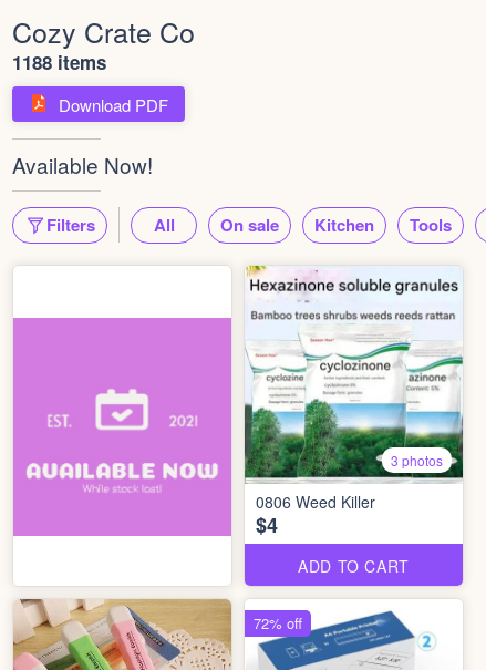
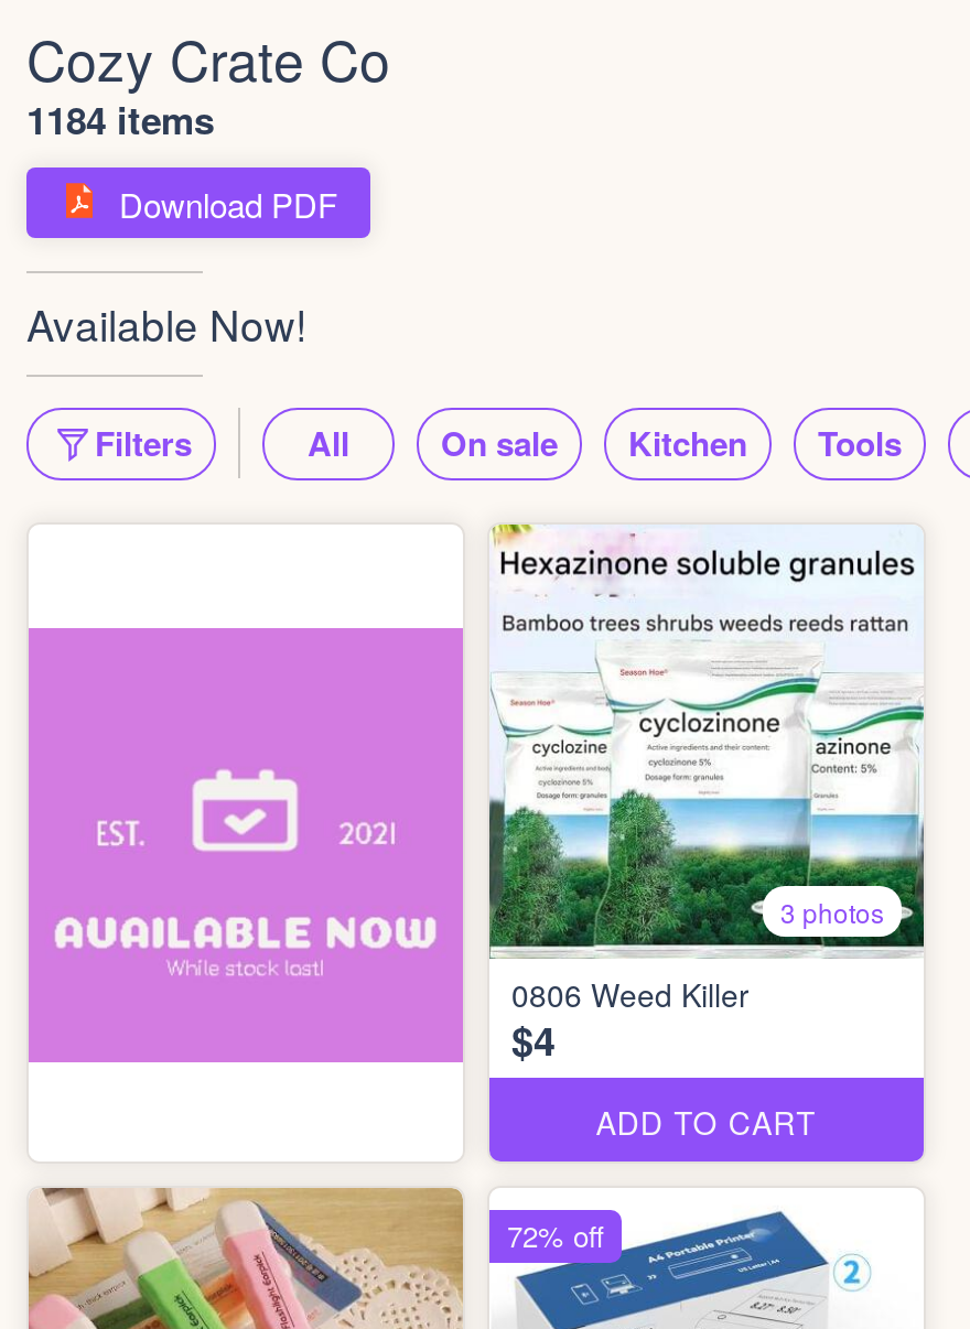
- 1188 items
+ 1184 items
